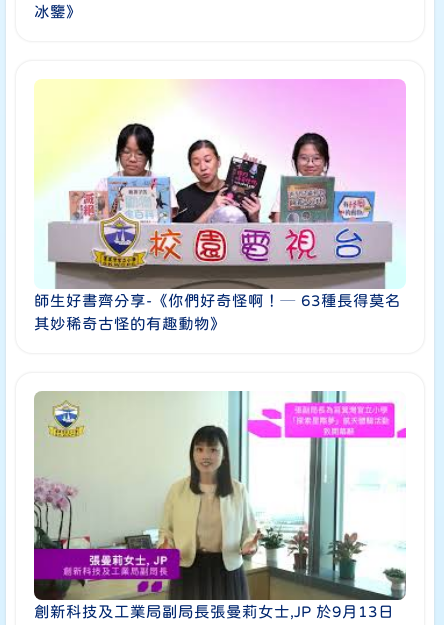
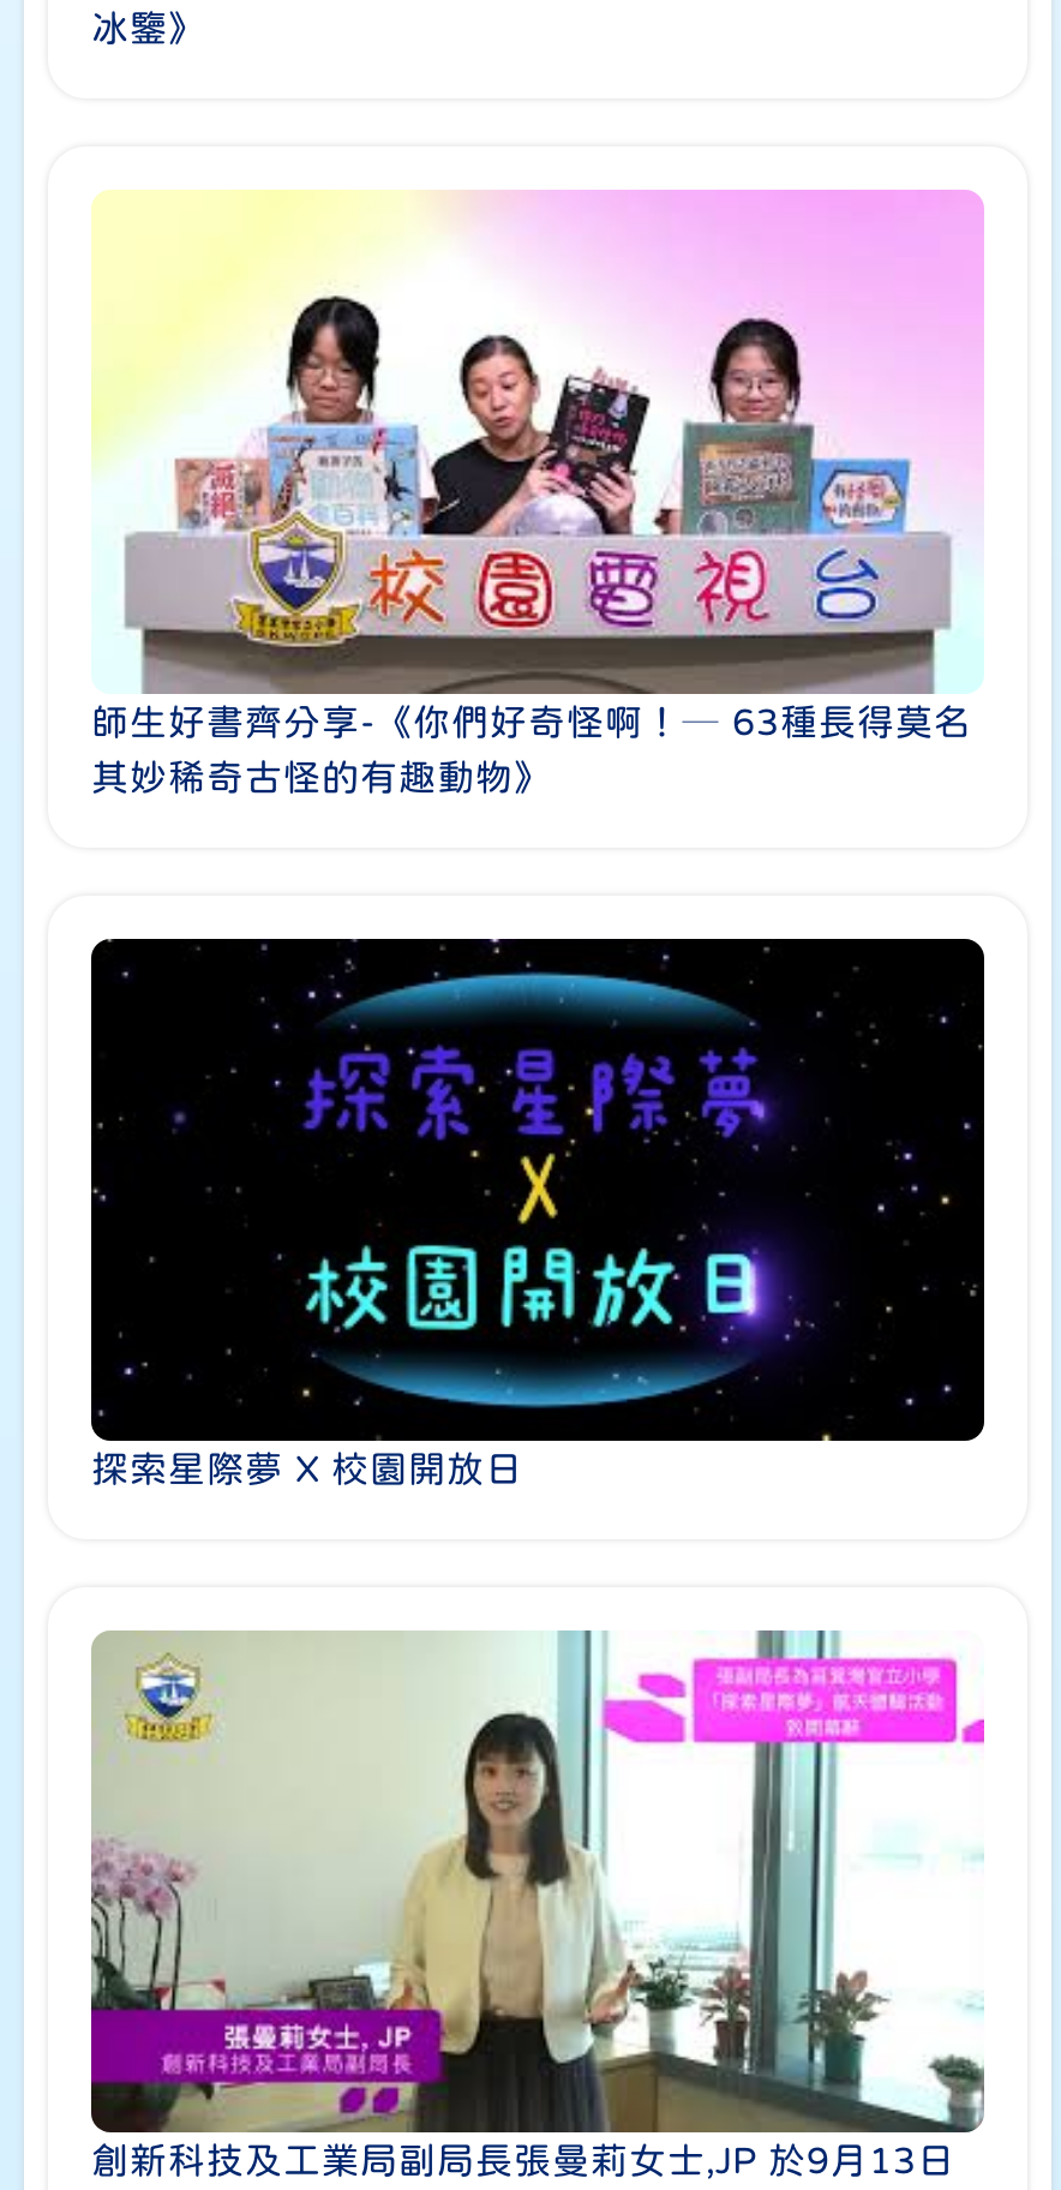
+ [image]
+ 探索星際夢 X 校園開放日
